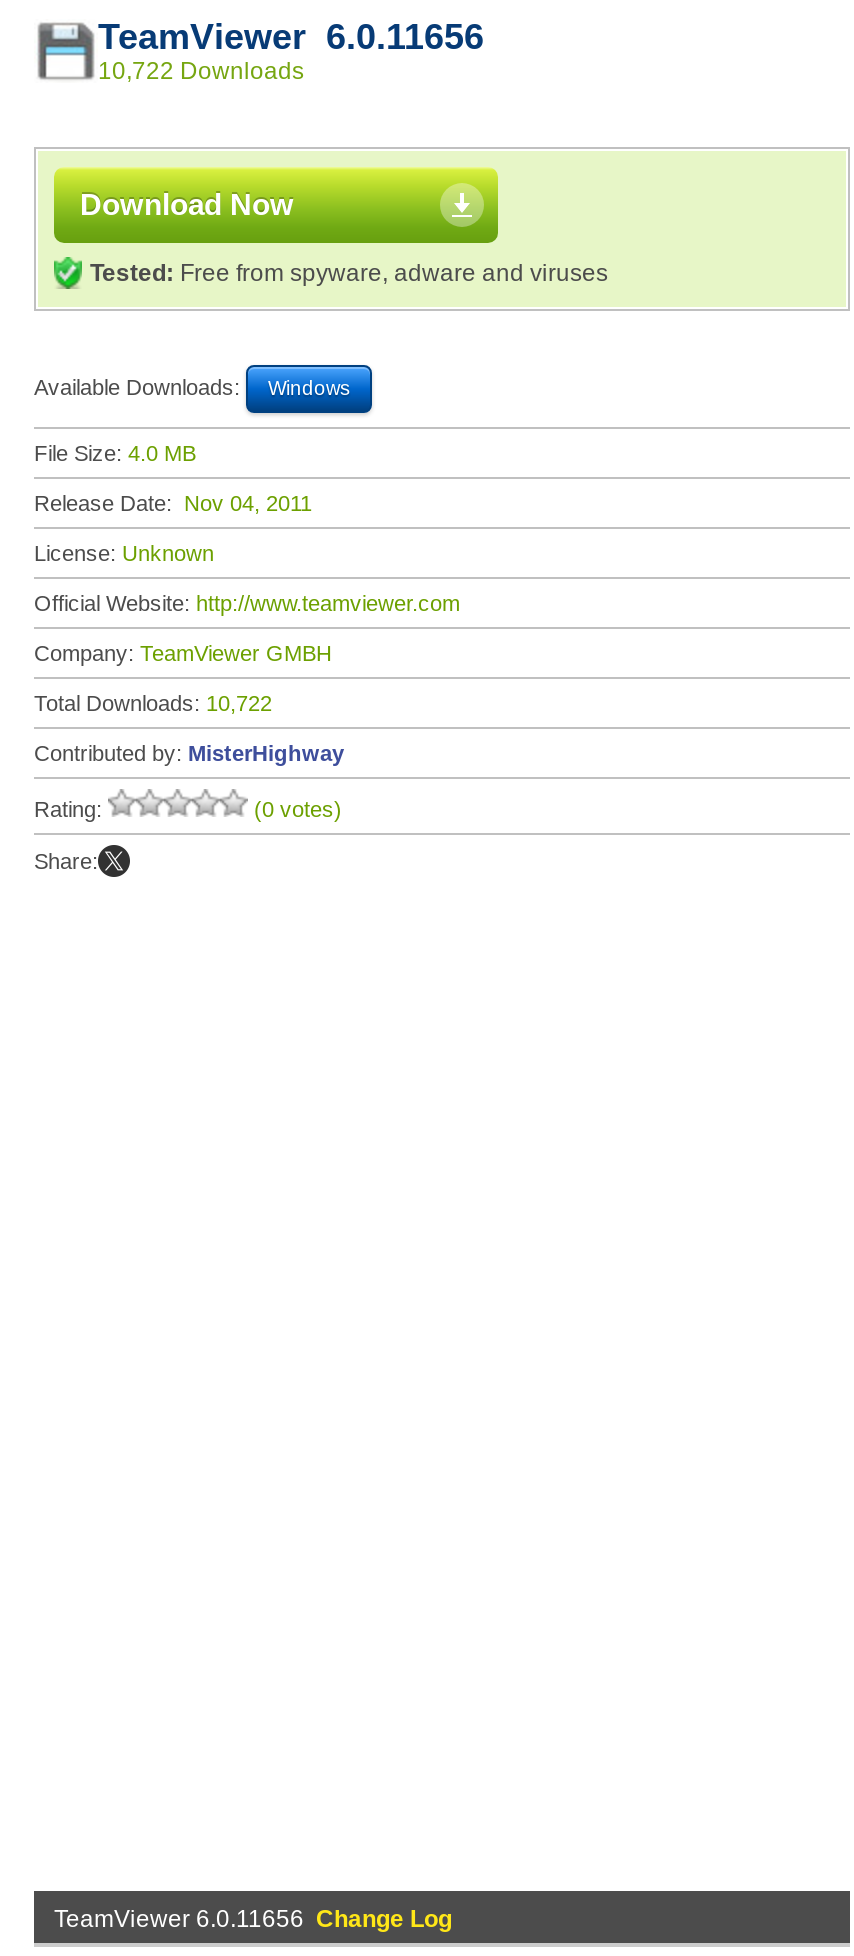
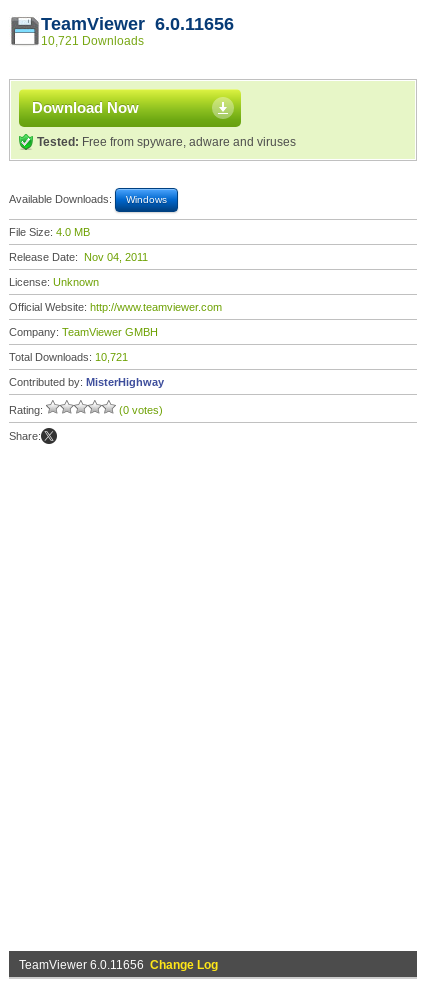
- 10,722 Downloads
+ 10,721 Downloads

- Total Downloads: 10,722
+ Total Downloads: 10,721
